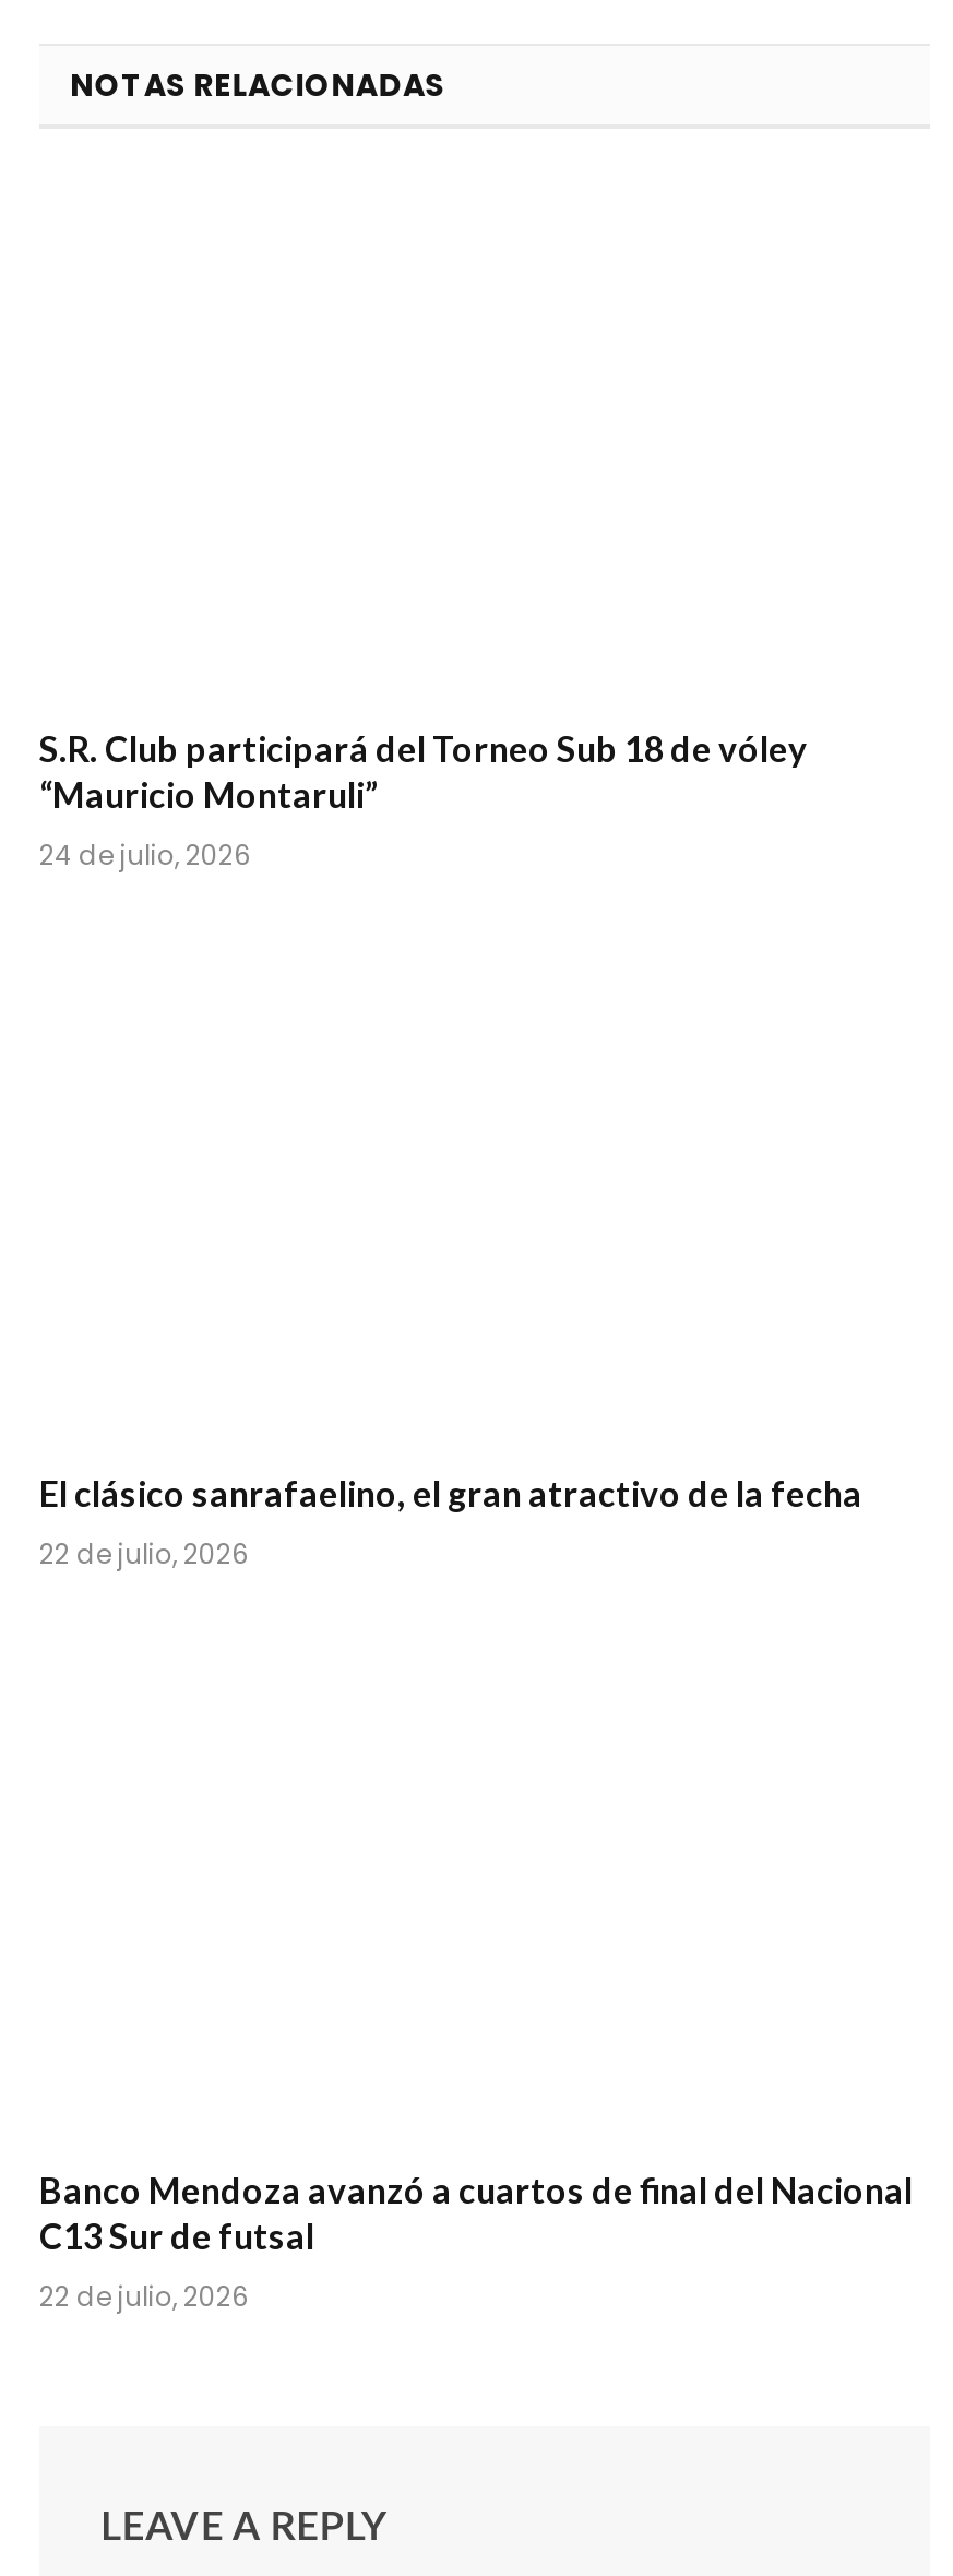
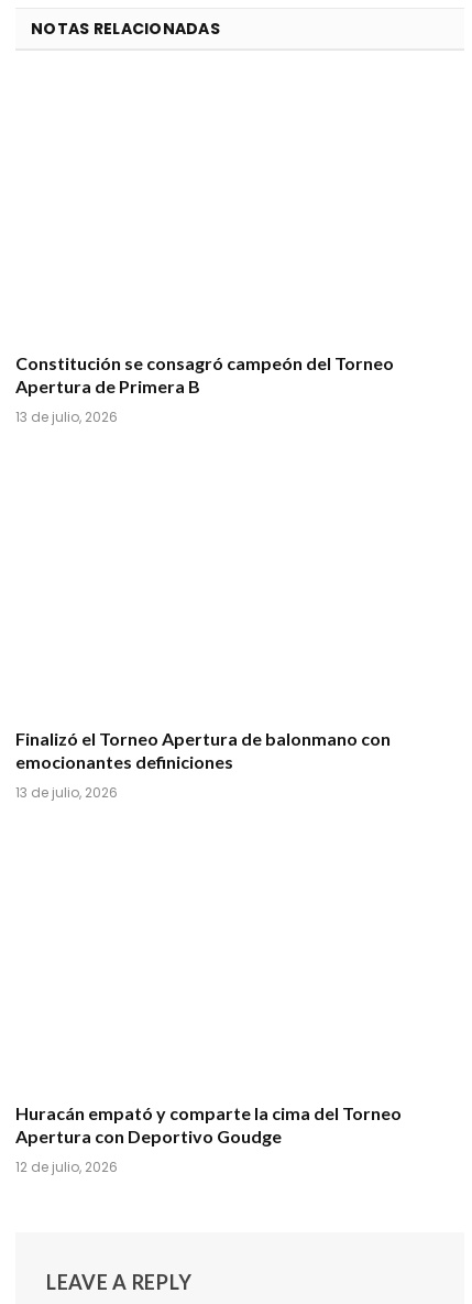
- S.R. Club participará del Torneo Sub 18 de vóley
- “Mauricio Montaruli”
+ Constitución se consagró campeón del Torneo
+ Apertura de Primera B

- 24 de julio, 2026
+ 13 de julio, 2026

- El clásico sanrafaelino, el gran atractivo de la fecha
+ Finalizó el Torneo Apertura de balonmano con
+ emocionantes definiciones

- 22 de julio, 2026
+ 13 de julio, 2026

- Banco Mendoza avanzó a cuartos de final del Nacional
- C13 Sur de futsal
+ Huracán empató y comparte la cima del Torneo
+ Apertura con Deportivo Goudge

- 22 de julio, 2026
+ 12 de julio, 2026
